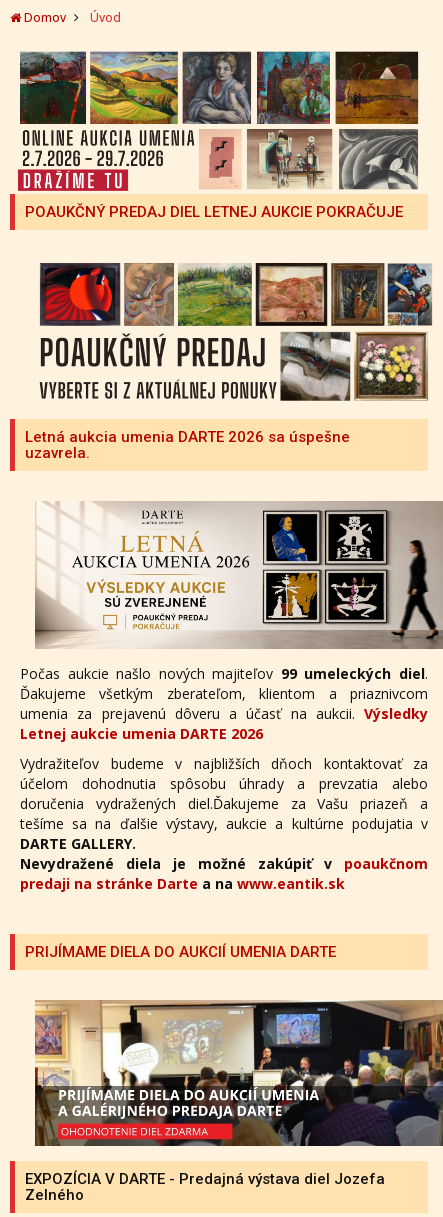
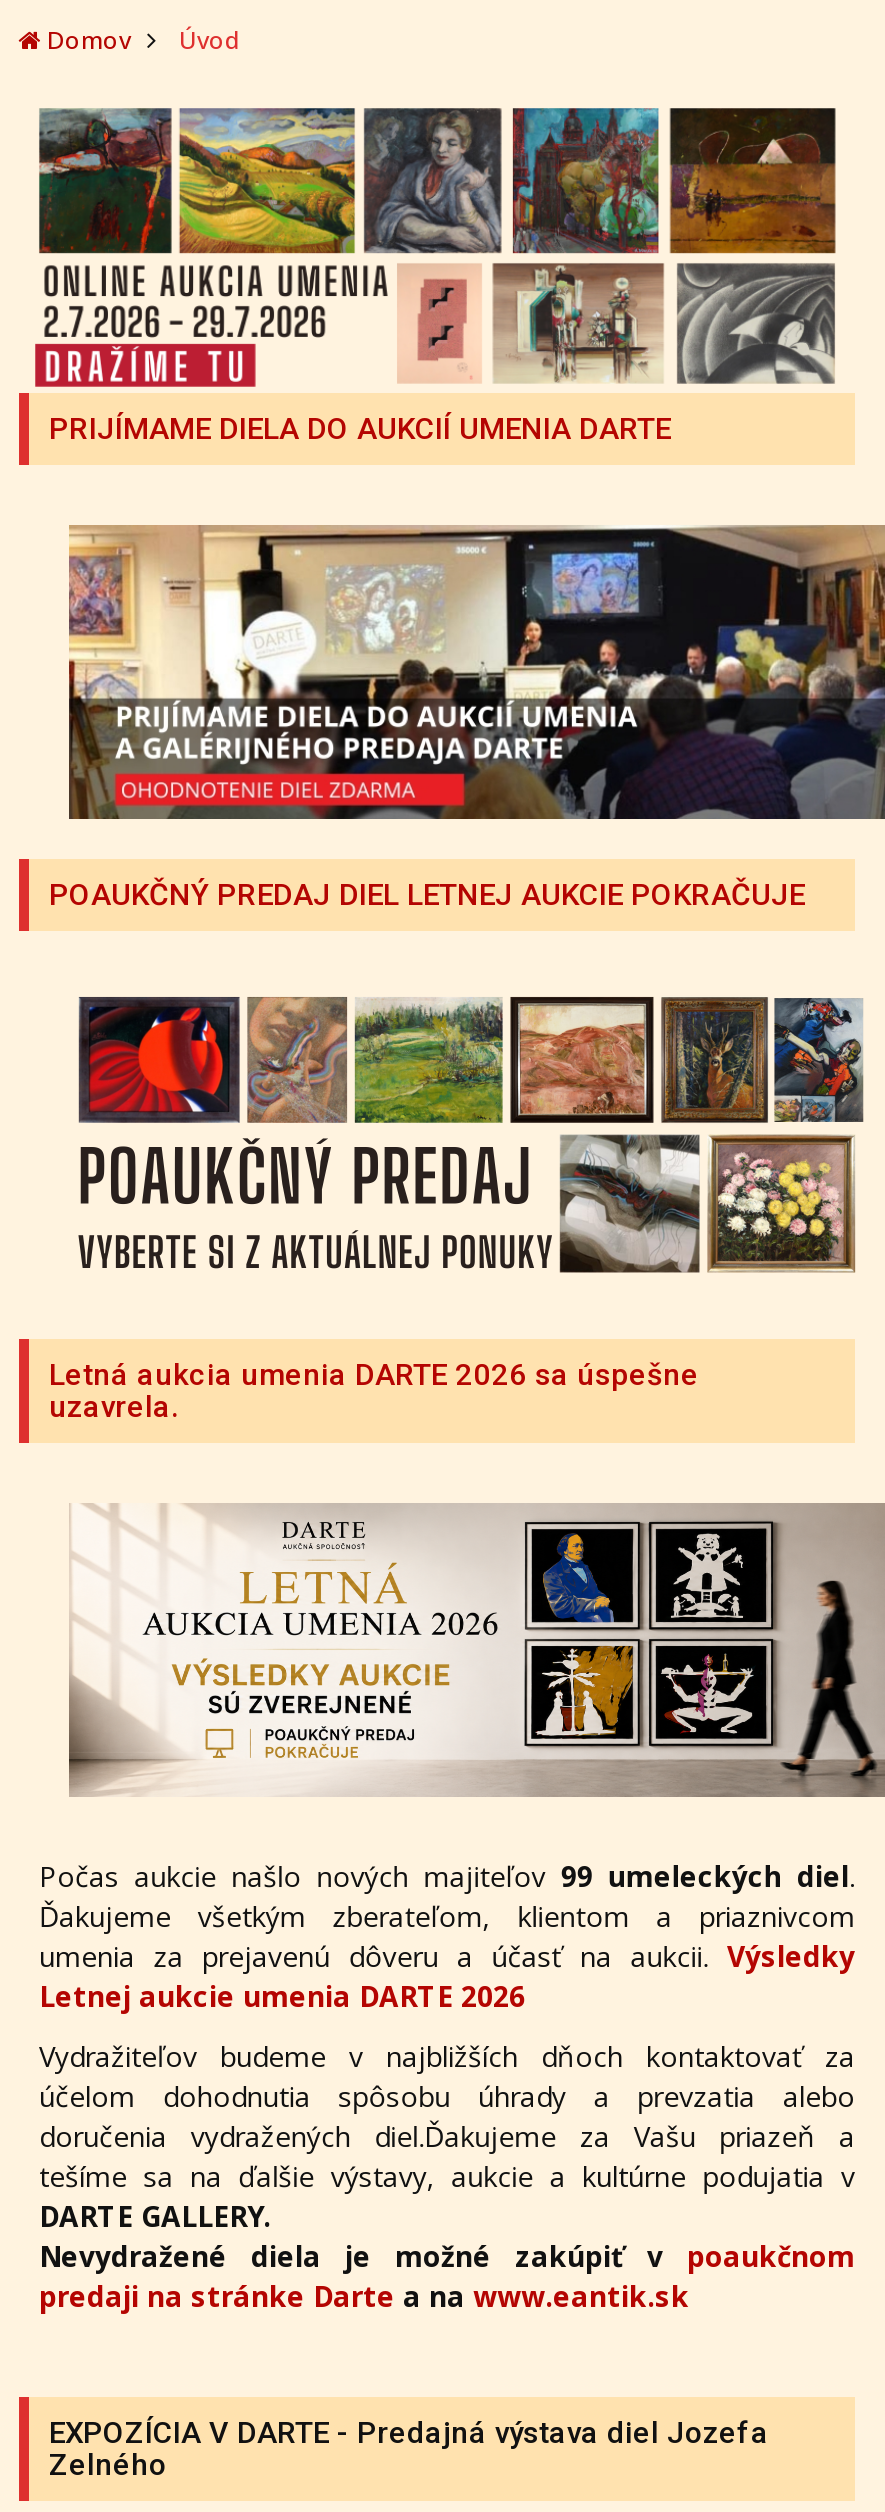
moved down: POAUKČNÝ PREDAJ DIEL LETNEJ AUKCIE POKRAČUJE

moved down: [image]

moved down: Letná aukcia umenia DARTE 2026 sa úspešne | uzavrela.

moved down: [image] | Počas aukcie našlo nových majiteľov 99 umeleckých diel. | Ďakujeme všetkým zberateľom, klientom a priaznivcom | ... | Nevydražené diela je možné zakúpiť v poaukčnom | predaji na stránke Darte a na www.eantik.sk

moved up: PRIJÍMAME DIELA DO AUKCIÍ UMENIA DARTE

moved up: [image]
